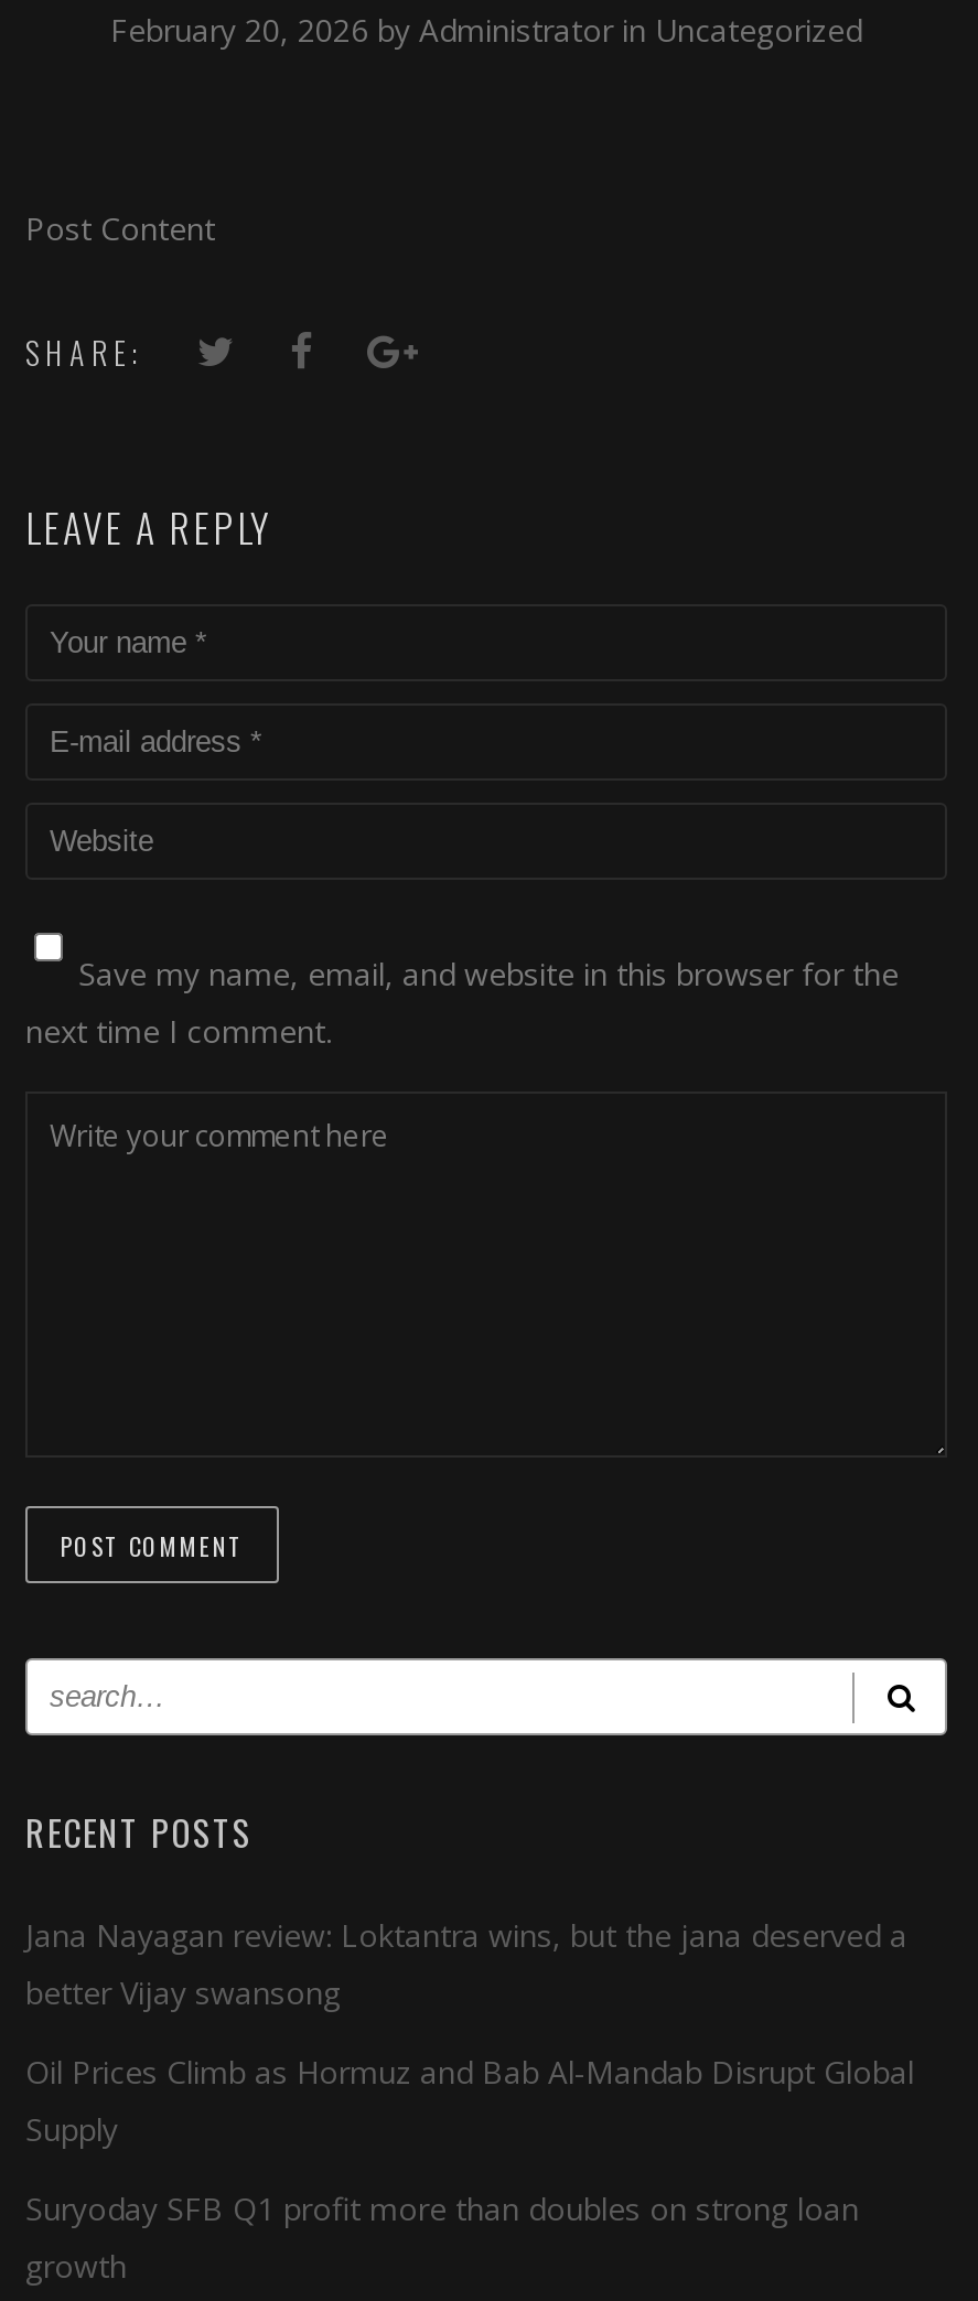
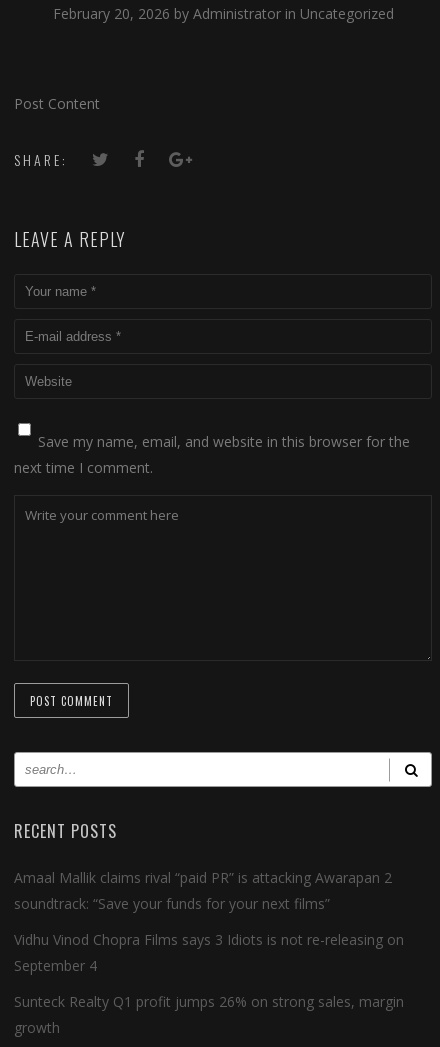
- Jana Nayagan review: Loktantra wins, but the jana deserved a
- better Vijay swansong
+ Amaal Mallik claims rival “paid PR” is attacking Awarapan 2
+ soundtrack: “Save your funds for your next films”

- Oil Prices Climb as Hormuz and Bab Al-Mandab Disrupt Global
- Supply
+ Vidhu Vinod Chopra Films says 3 Idiots is not re-releasing on
+ September 4

- Suryoday SFB Q1 profit more than doubles on strong loan
+ Sunteck Realty Q1 profit jumps 26% on strong sales, margin
